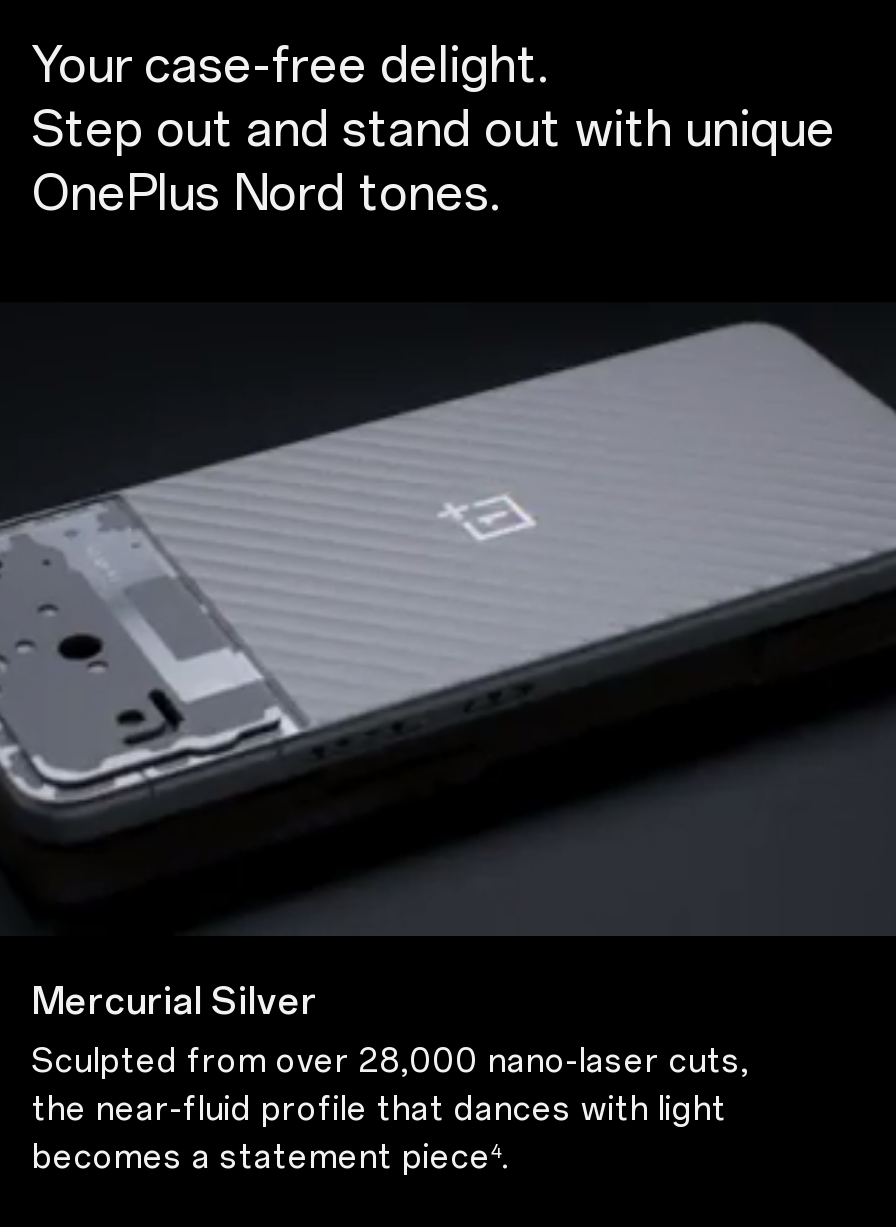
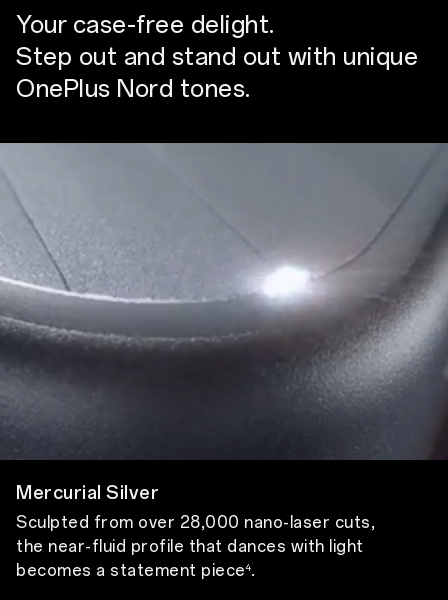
- [image]
+ [image]
